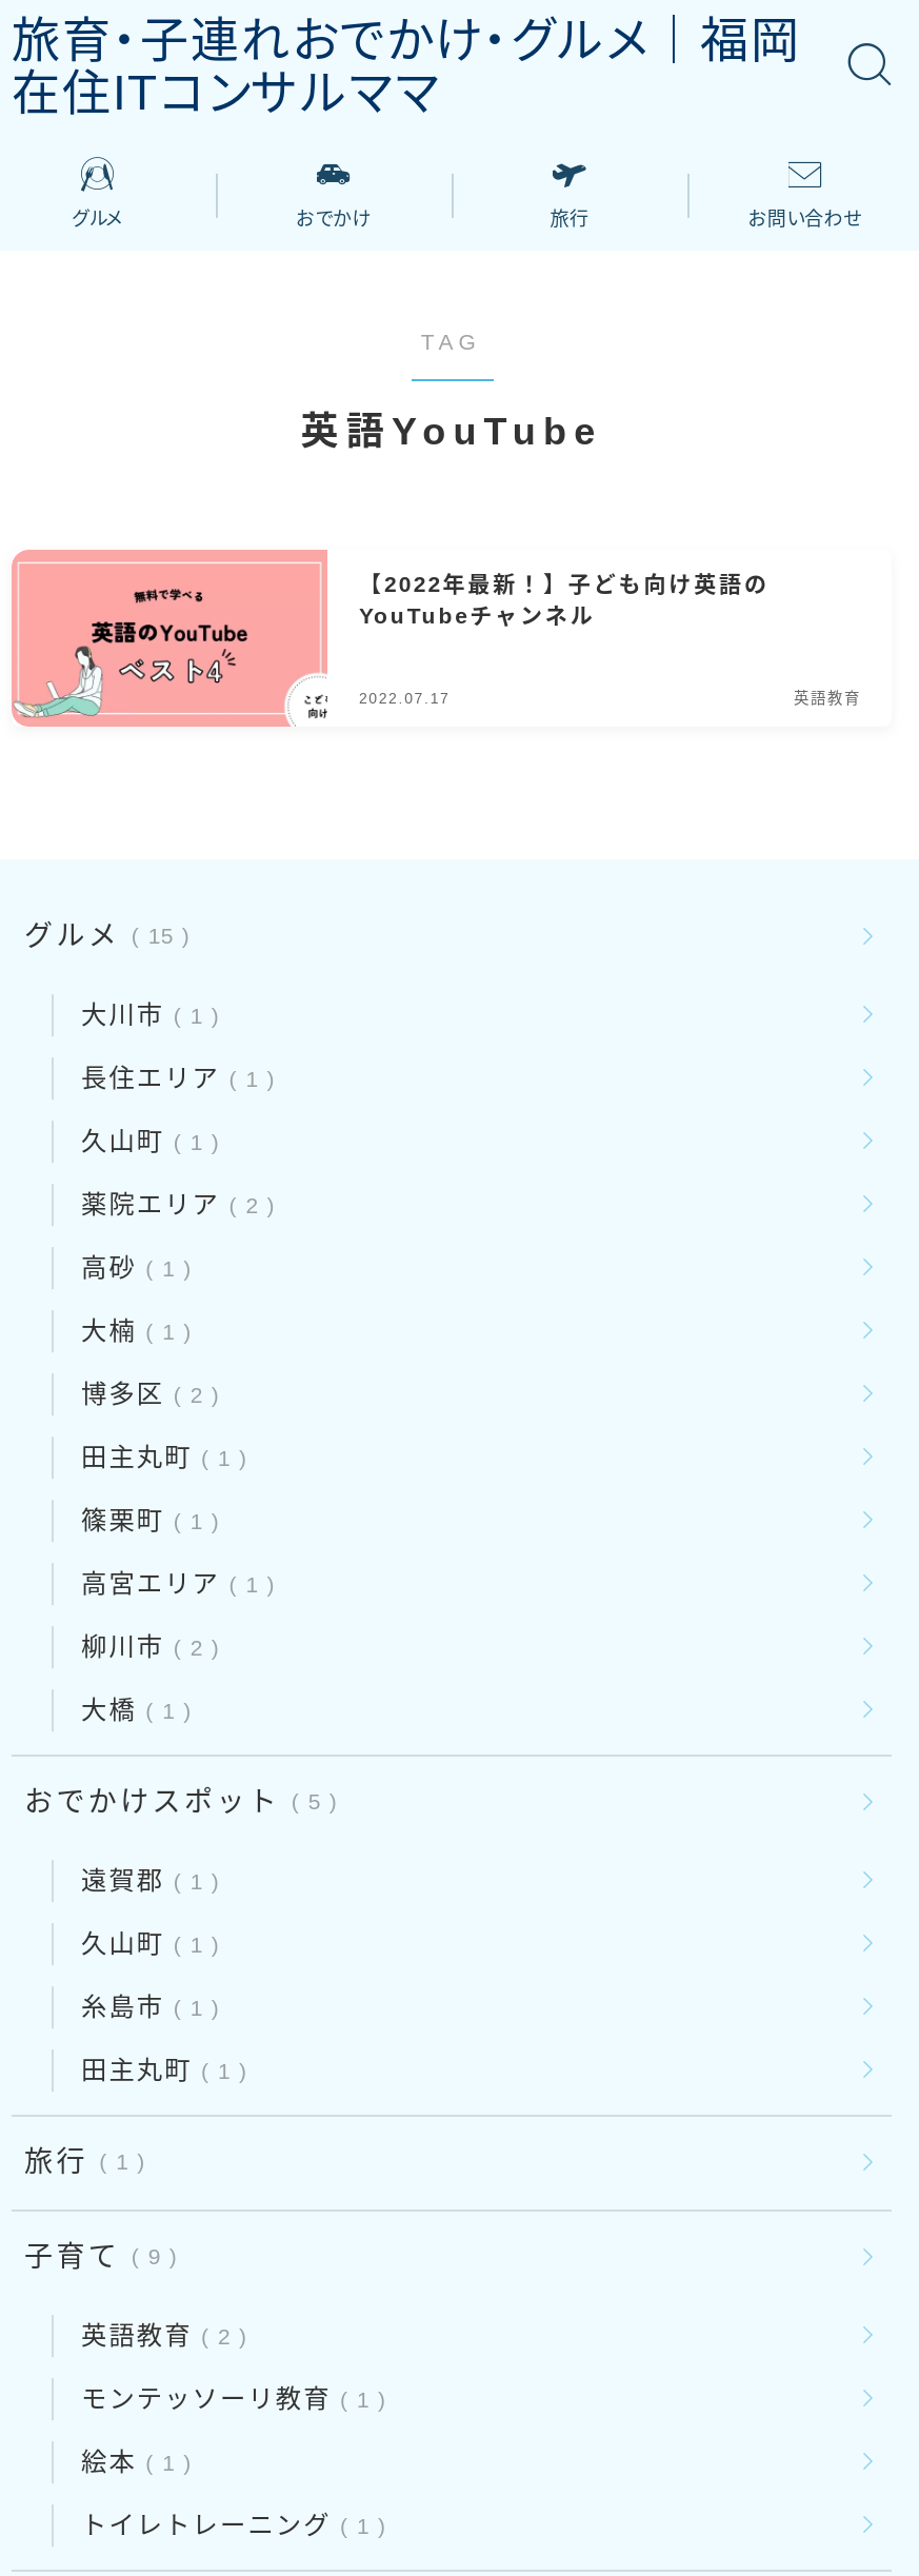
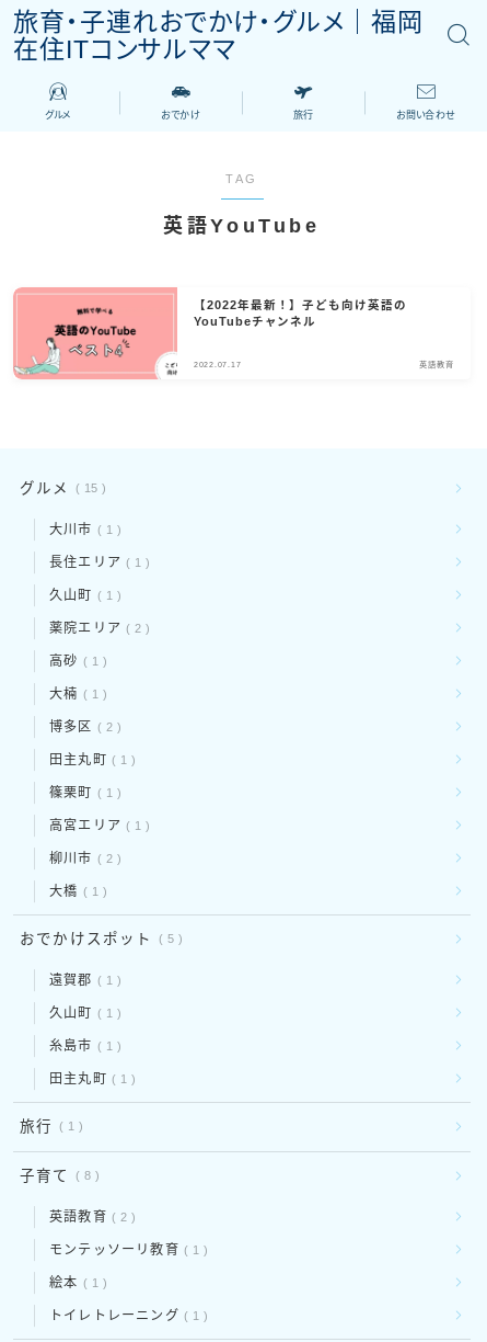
- 子育て 9
+ 子育て 8
